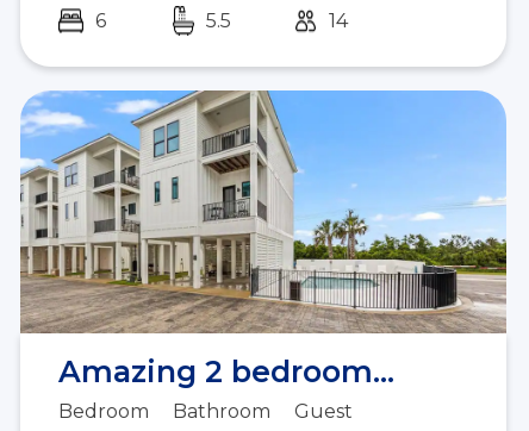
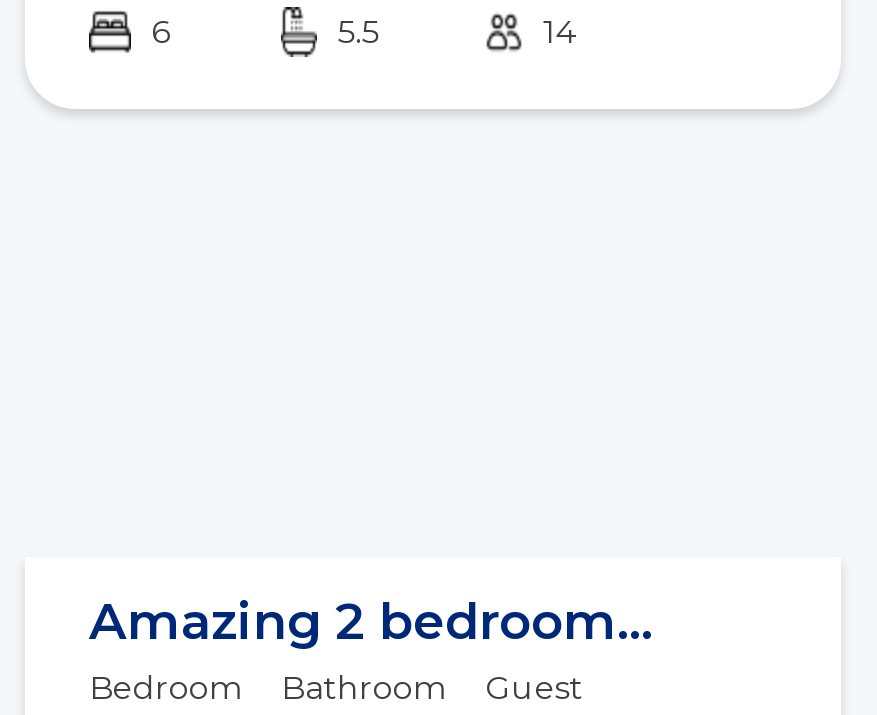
- [image]
